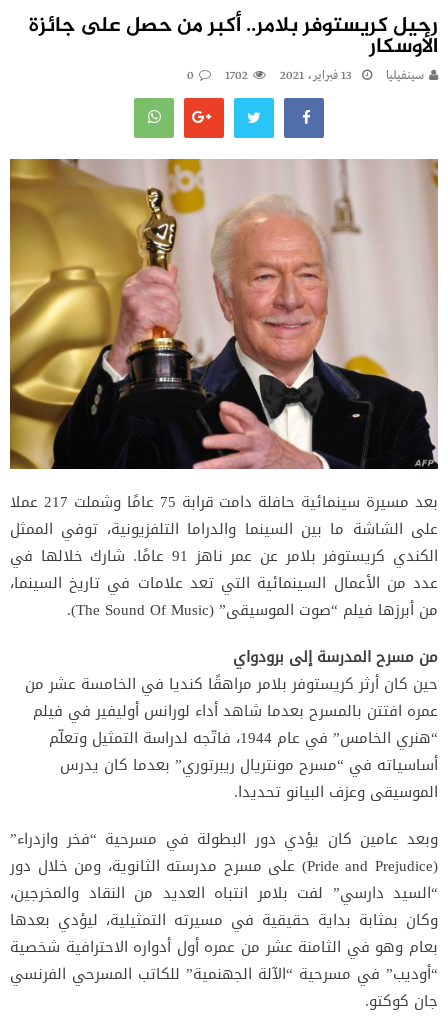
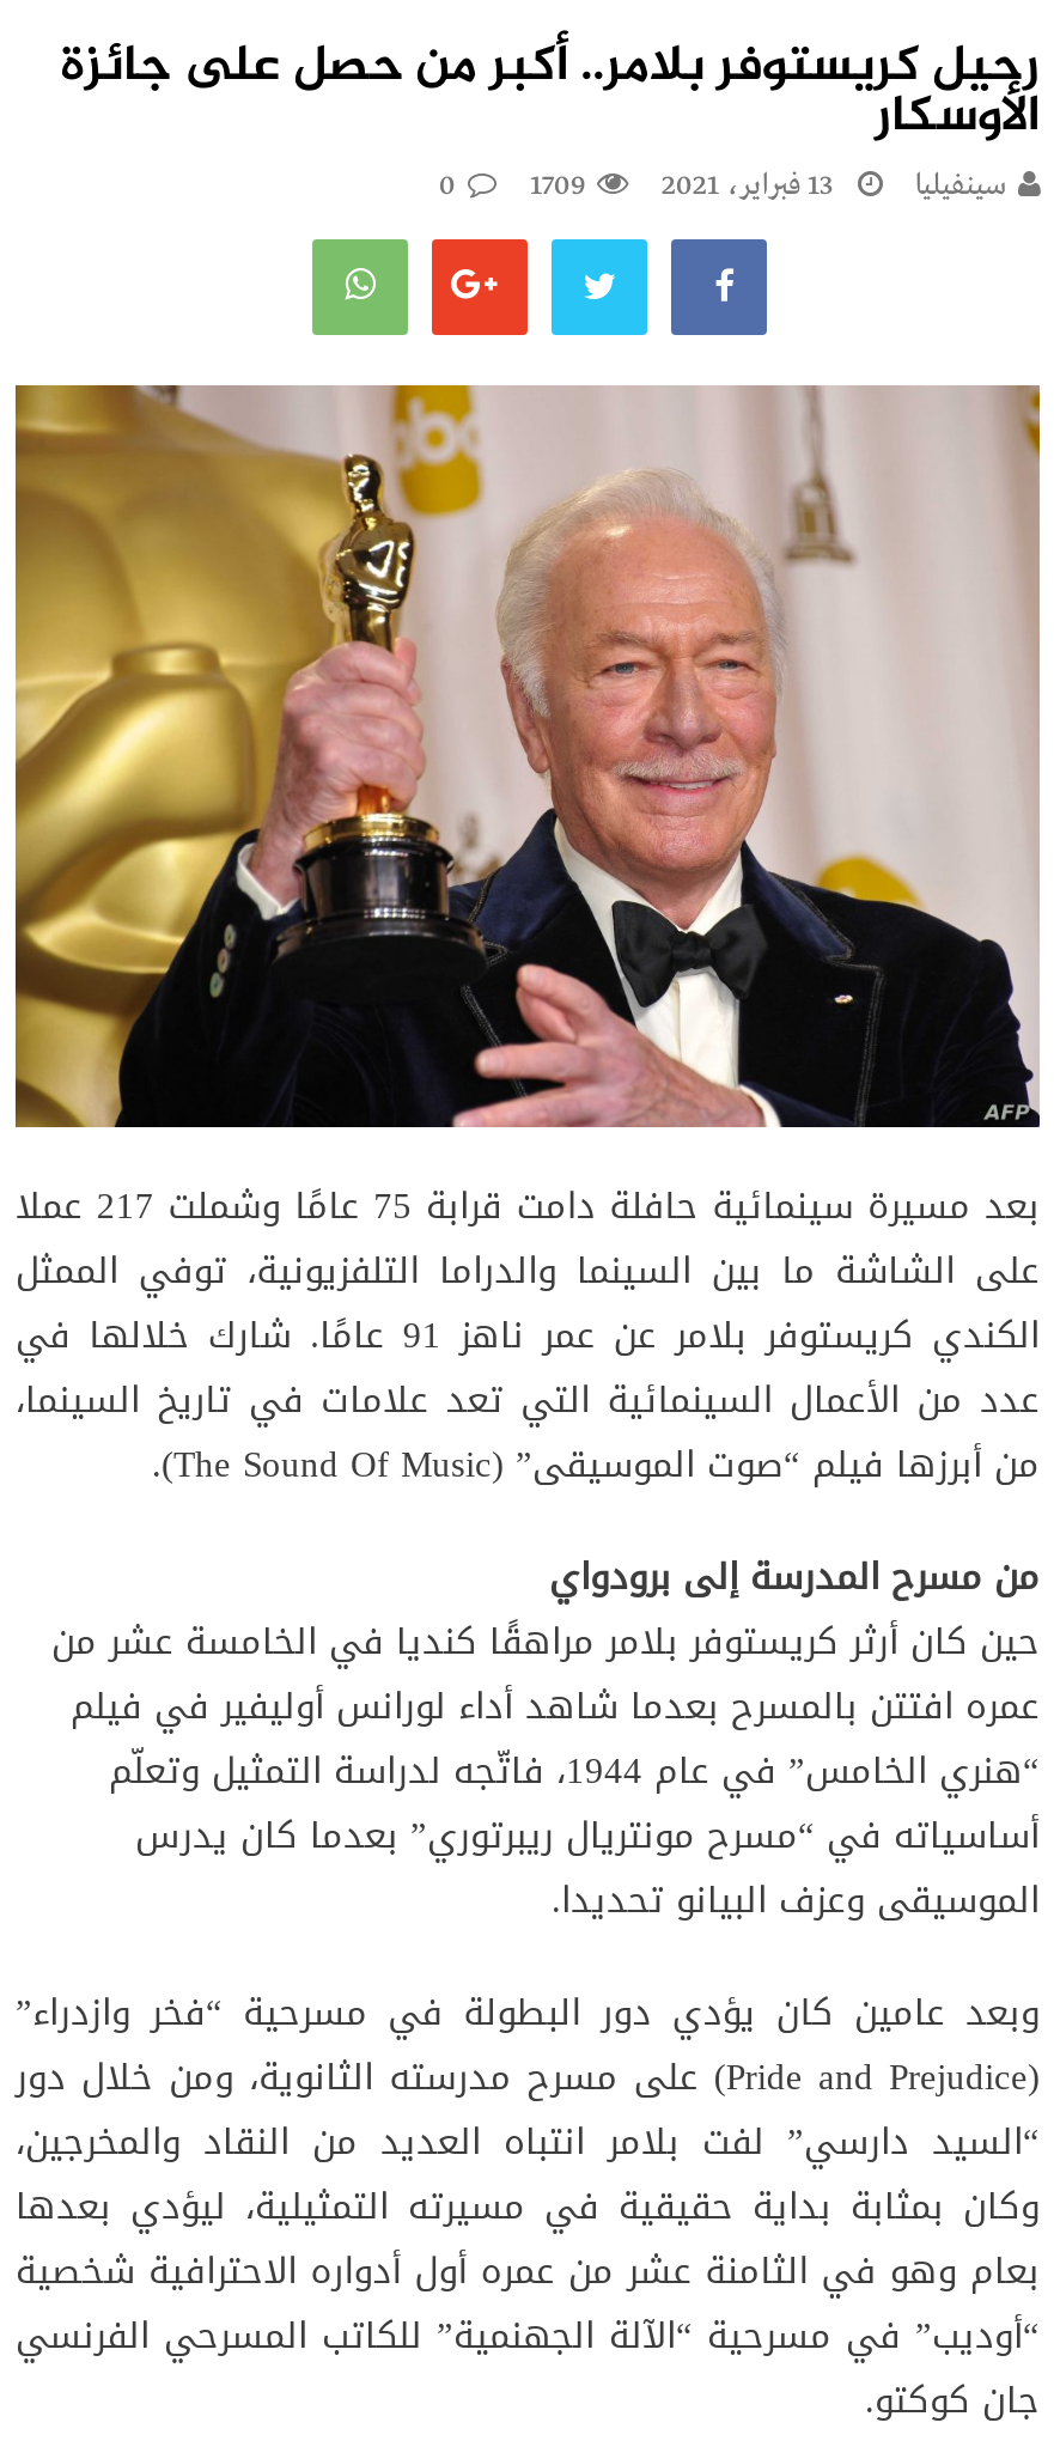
- 0 1702
+ 0 1709
